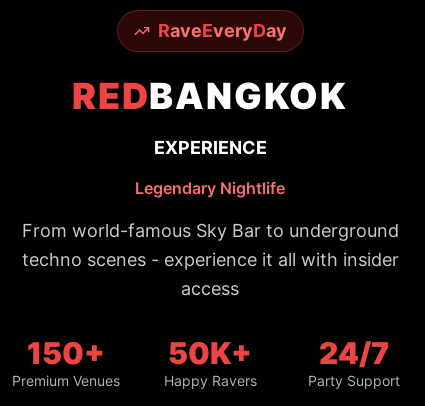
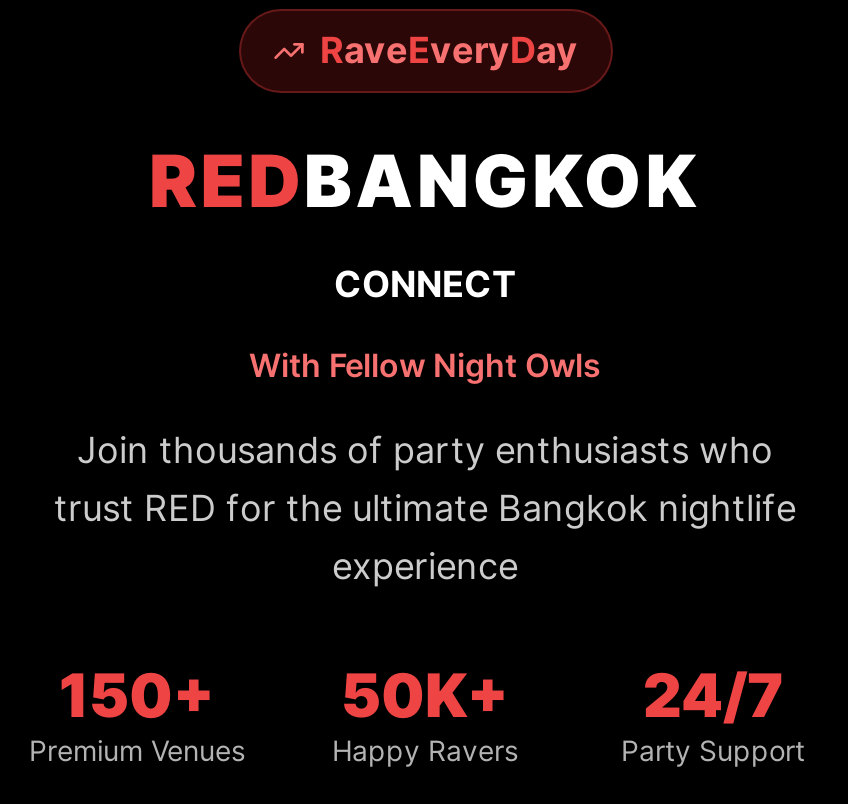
- EXPERIENCE
+ CONNECT

- Legendary Nightlife
+ With Fellow Night Owls

- From world-famous Sky Bar to underground
- techno scenes - experience it all with insider
- access
+ Join thousands of party enthusiasts who
+ trust RED for the ultimate Bangkok nightlife
+ experience
